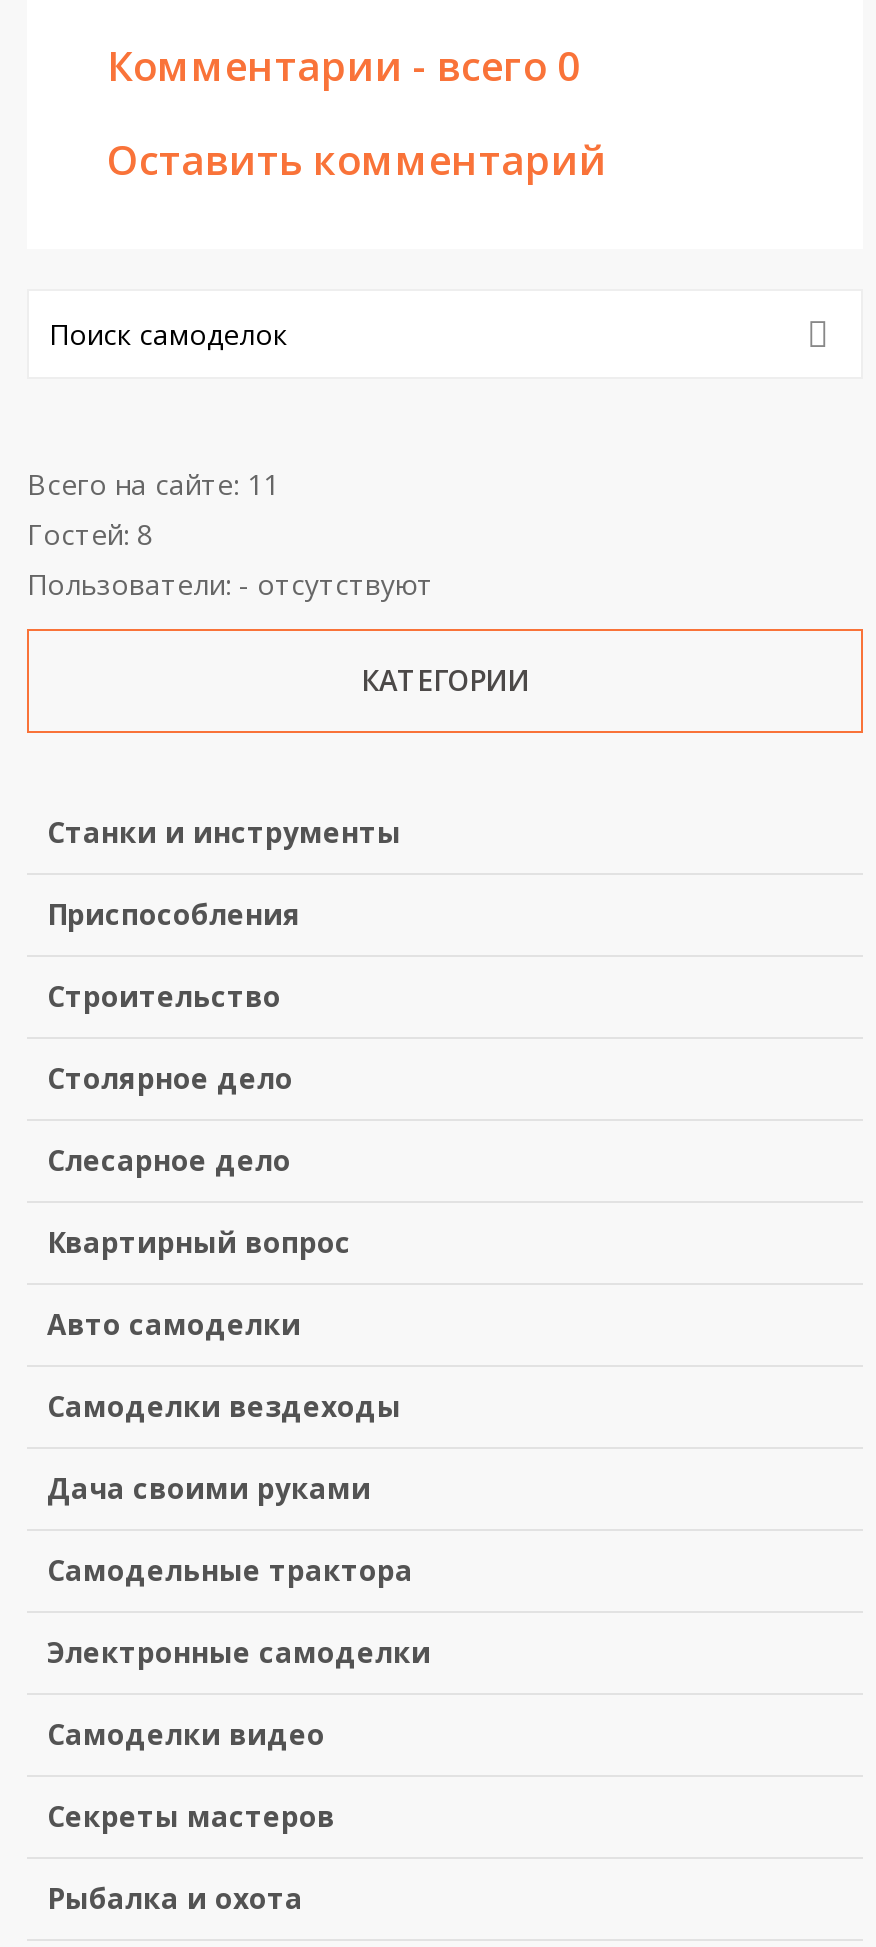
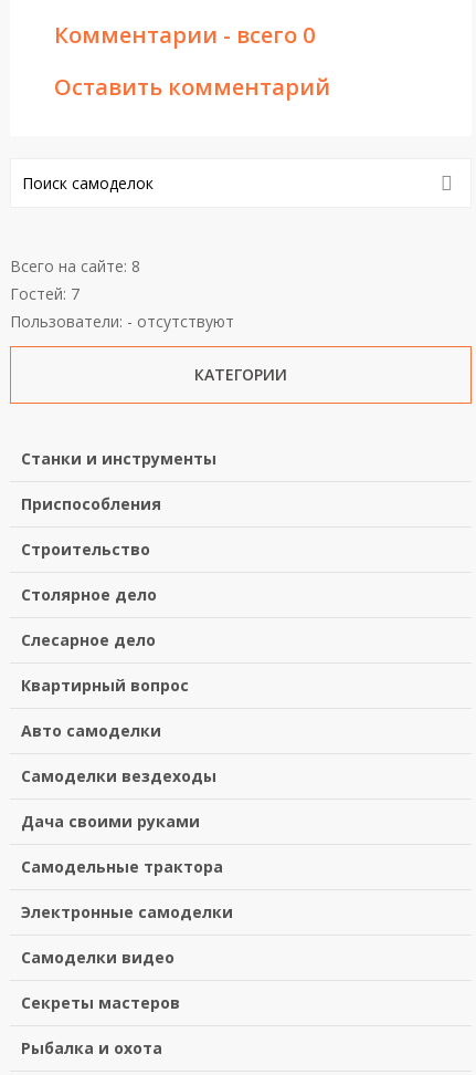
- Всего на сайте: 11
+ Всего на сайте: 8

- Гостей: 8
+ Гостей: 7
